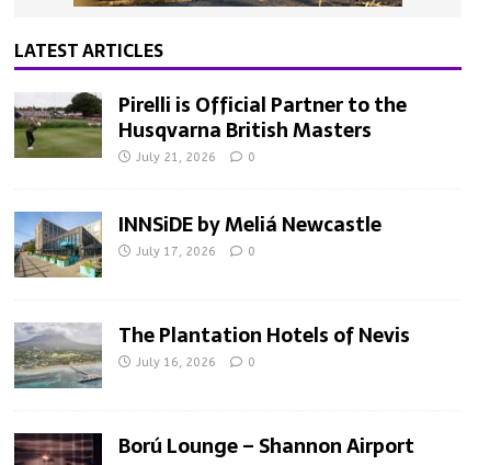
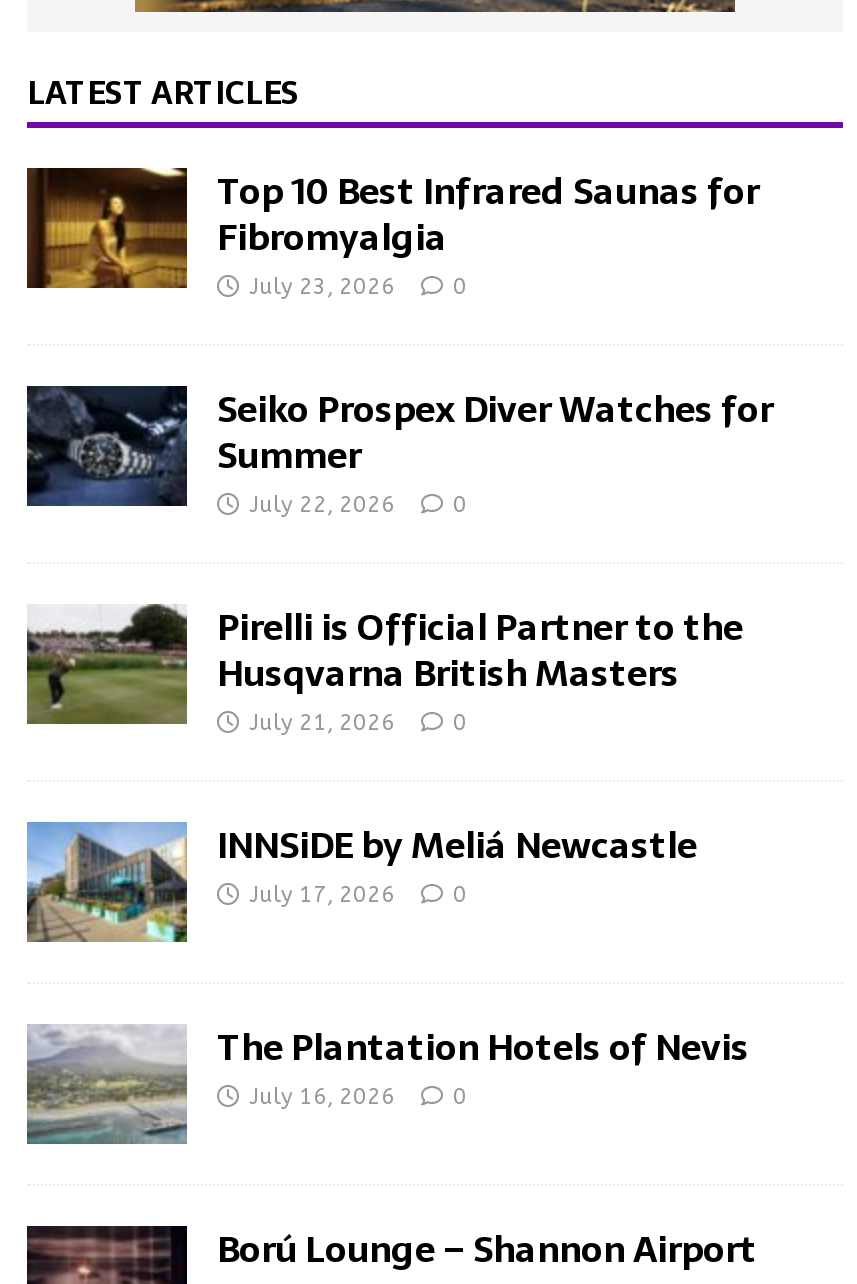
+ [image]
+ Top 10 Best Infrared Saunas for
+ Fibromyalgia
+ July 23, 2026
+ 0
+ Seiko Prospex Diver Watches for
+ Summer
+ July 22, 2026
+ 0

+ [image]
